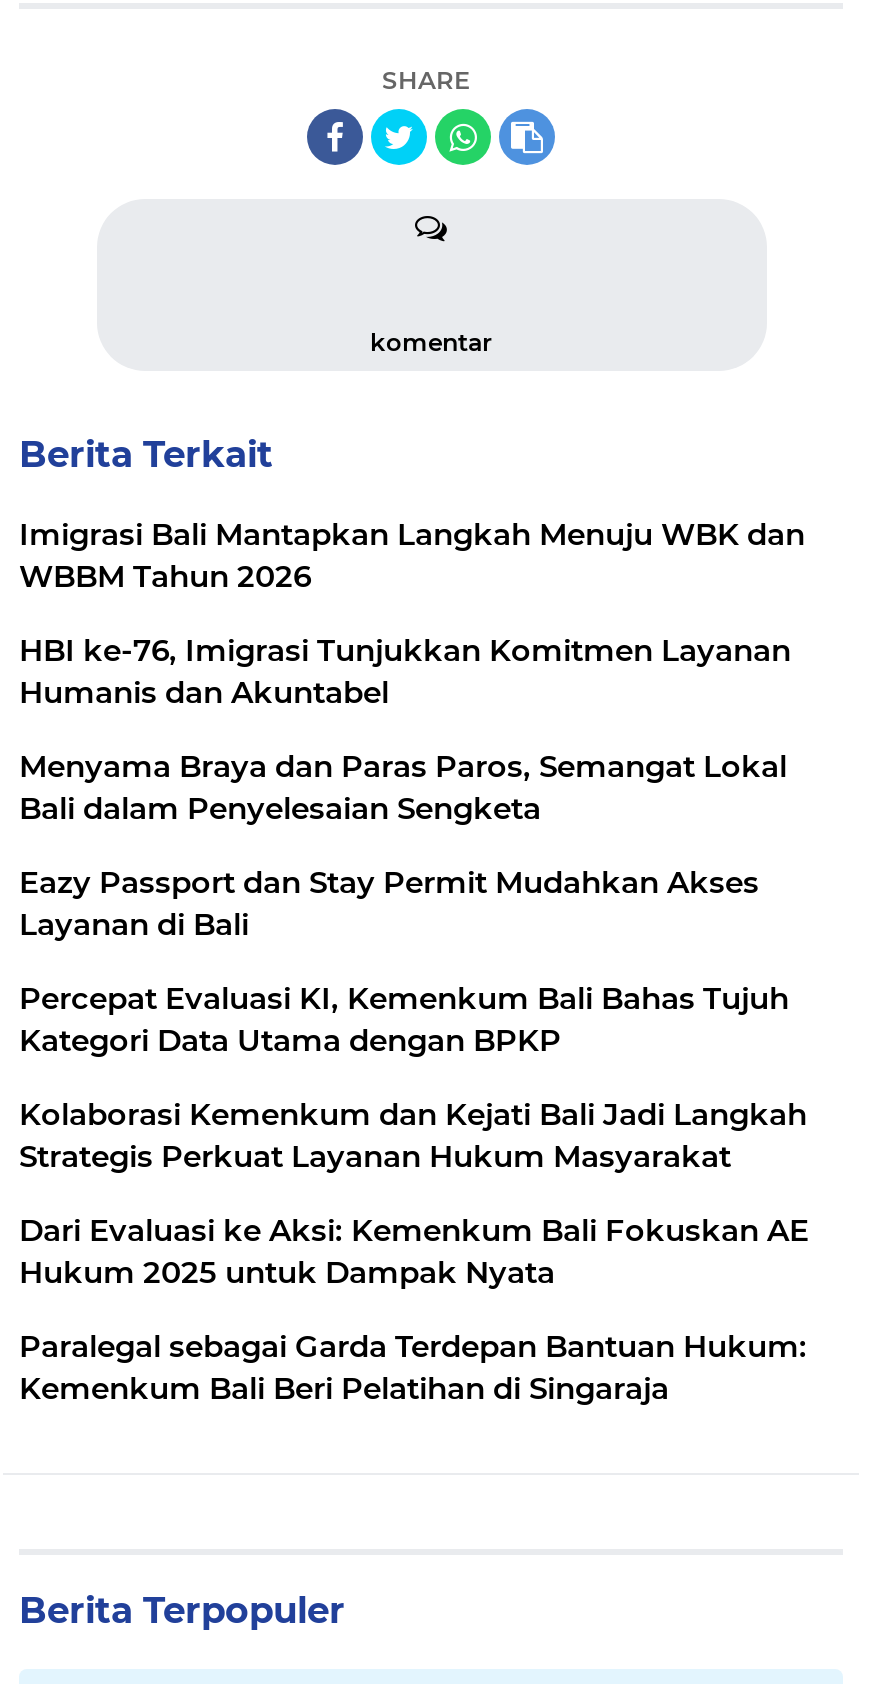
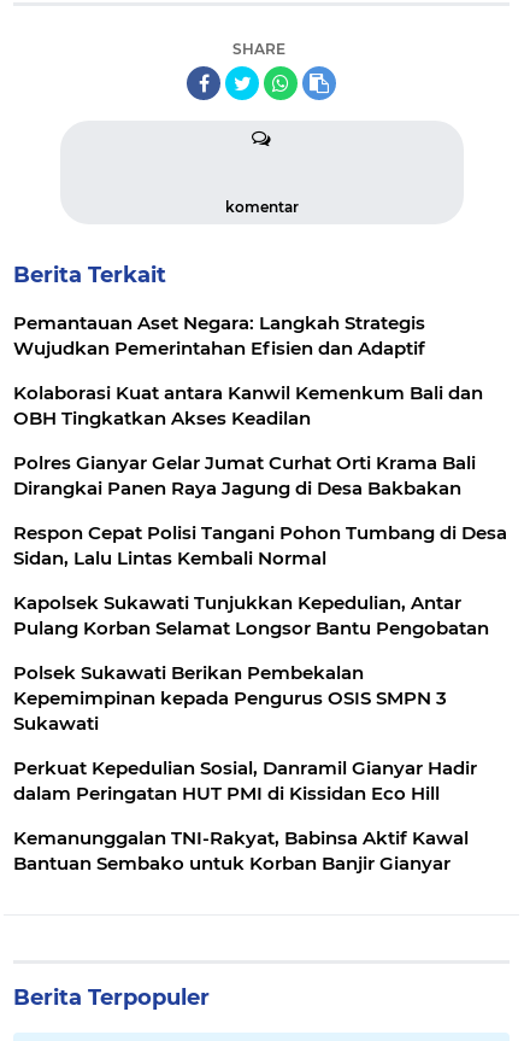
- Imigrasi Bali Mantapkan Langkah Menuju WBK dan
- WBBM Tahun 2026
+ Pemantauan Aset Negara: Langkah Strategis
+ Wujudkan Pemerintahan Efisien dan Adaptif

- HBI ke-76, Imigrasi Tunjukkan Komitmen Layanan
- Humanis dan Akuntabel
+ Kolaborasi Kuat antara Kanwil Kemenkum Bali dan
+ OBH Tingkatkan Akses Keadilan

- Menyama Braya dan Paras Paros, Semangat Lokal
- Bali dalam Penyelesaian Sengketa
+ Polres Gianyar Gelar Jumat Curhat Orti Krama Bali
+ Dirangkai Panen Raya Jagung di Desa Bakbakan

- Eazy Passport dan Stay Permit Mudahkan Akses
- Layanan di Bali
+ Respon Cepat Polisi Tangani Pohon Tumbang di Desa
+ Sidan, Lalu Lintas Kembali Normal

- Percepat Evaluasi KI, Kemenkum Bali Bahas Tujuh
- Kategori Data Utama dengan BPKP
+ Kapolsek Sukawati Tunjukkan Kepedulian, Antar
+ Pulang Korban Selamat Longsor Bantu Pengobatan

- Kolaborasi Kemenkum dan Kejati Bali Jadi Langkah
- Strategis Perkuat Layanan Hukum Masyarakat
+ Polsek Sukawati Berikan Pembekalan
+ Kepemimpinan kepada Pengurus OSIS SMPN 3
+ Sukawati

- Dari Evaluasi ke Aksi: Kemenkum Bali Fokuskan AE
- Hukum 2025 untuk Dampak Nyata
+ Perkuat Kepedulian Sosial, Danramil Gianyar Hadir
+ dalam Peringatan HUT PMI di Kissidan Eco Hill

- Paralegal sebagai Garda Terdepan Bantuan Hukum:
- Kemenkum Bali Beri Pelatihan di Singaraja
+ Kemanunggalan TNI-Rakyat, Babinsa Aktif Kawal
+ Bantuan Sembako untuk Korban Banjir Gianyar
